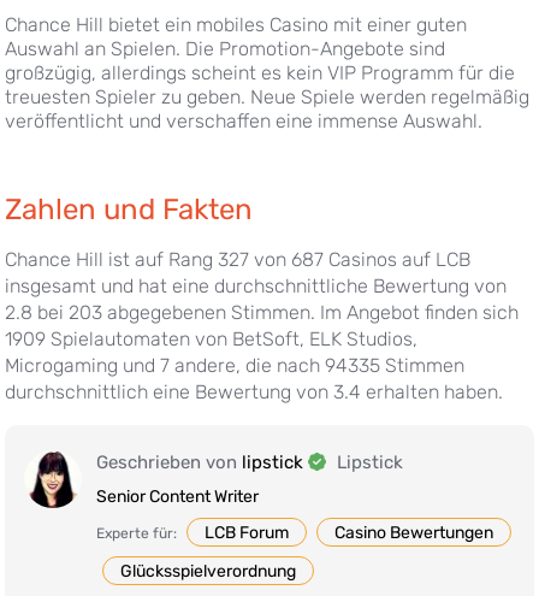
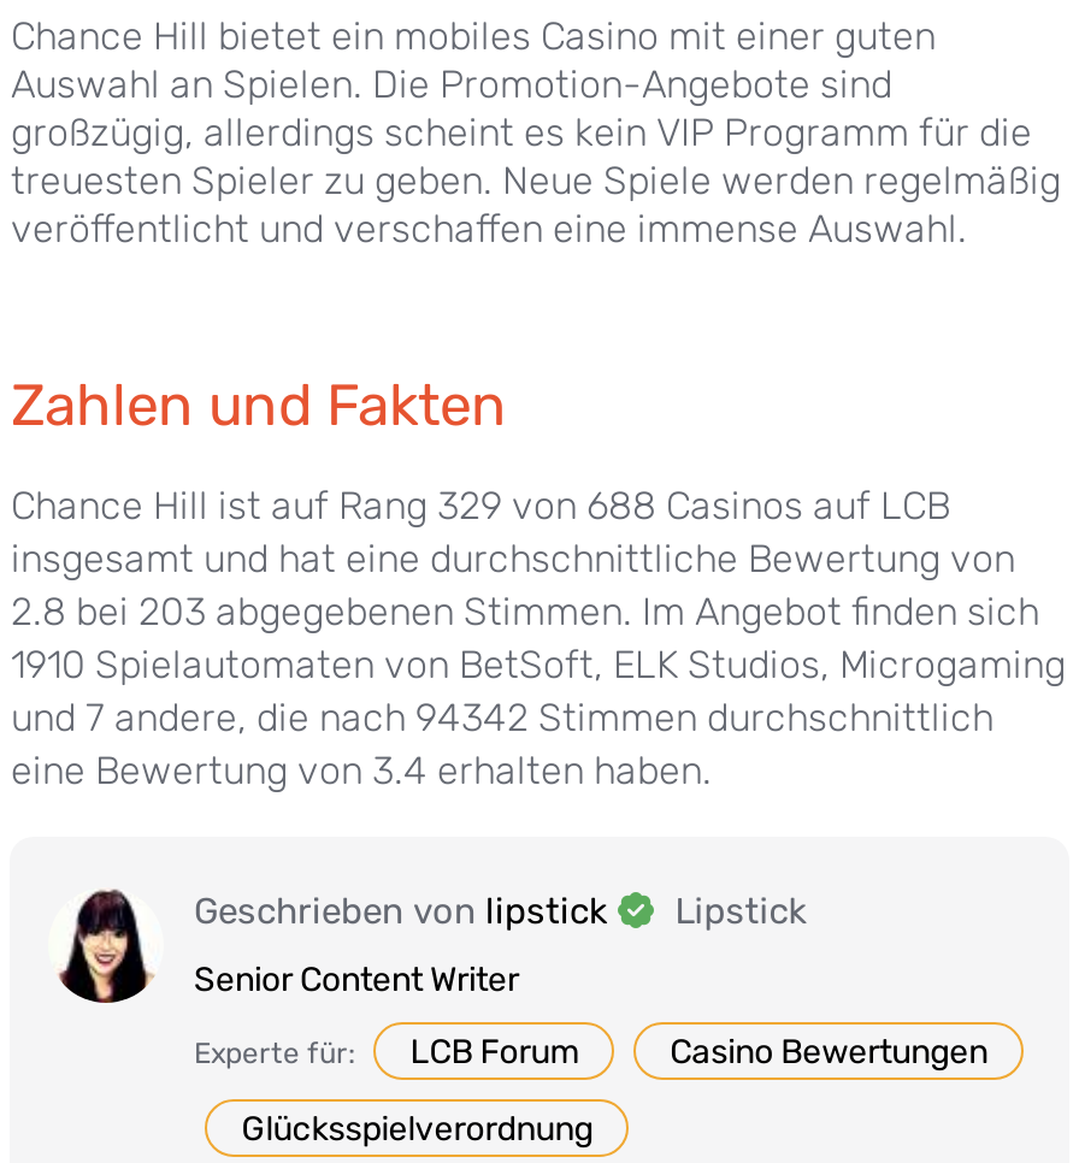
- Chance Hill ist auf Rang 327 von 687 Casinos auf LCB
+ Chance Hill ist auf Rang 329 von 688 Casinos auf LCB

- 1909 Spielautomaten von BetSoft, ELK Studios,
- Microgaming und 7 andere, die nach 94335 Stimmen
- durchschnittlich eine Bewertung von 3.4 erhalten haben.
+ 1910 Spielautomaten von BetSoft, ELK Studios, Microgaming
+ und 7 andere, die nach 94342 Stimmen durchschnittlich
+ eine Bewertung von 3.4 erhalten haben.
